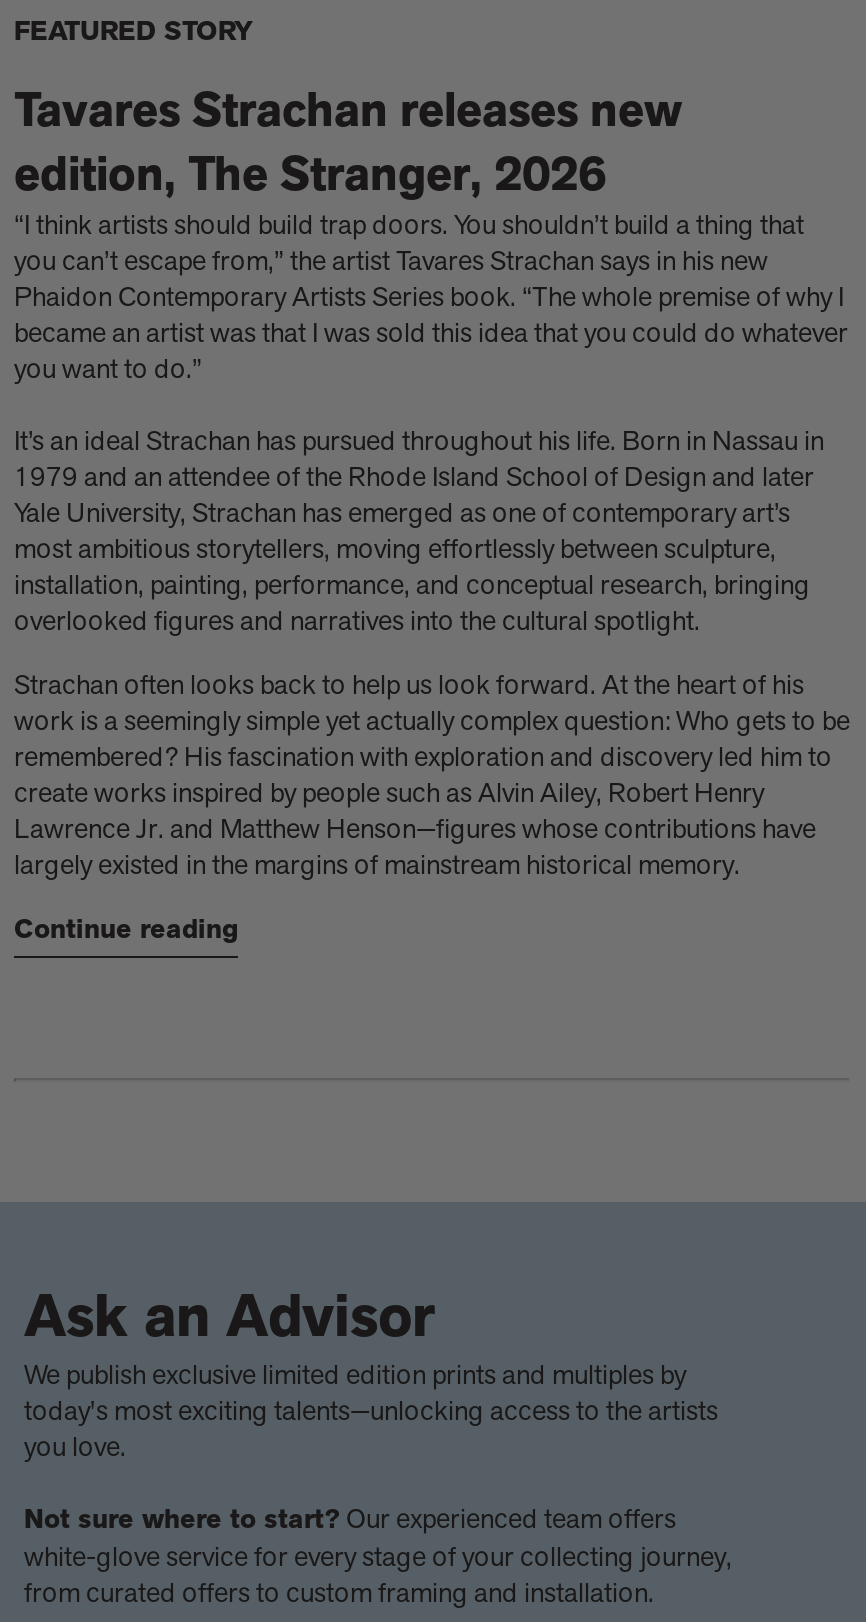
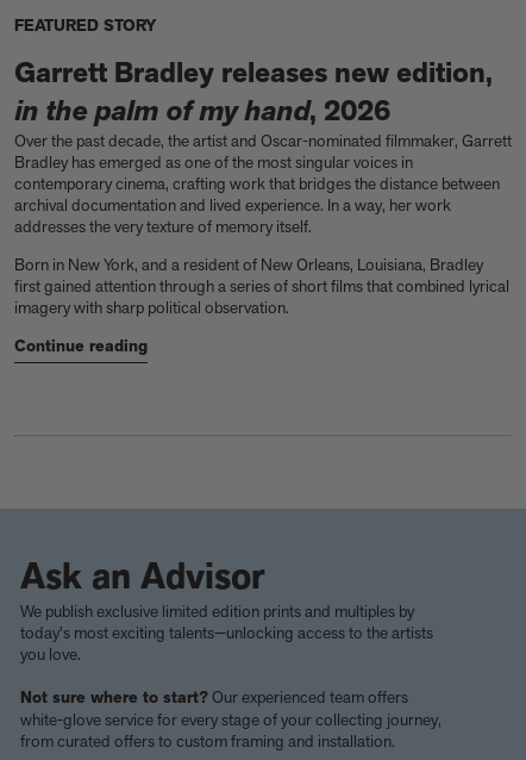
- Tavares Strachan releases new
- edition, The Stranger, 2026
- “I think artists should build trap doors. You shouldn’t build a thing that
- you can’t escape from,” the artist Tavares Strachan says in his new
- Phaidon Contemporary Artists Series book. “The whole premise of why I
- became an artist was that I was sold this idea that you could do whatever
- you want to do.”
- It’s an ideal Strachan has pursued throughout his life. Born in Nassau in
- 1979 and an attendee of the Rhode Island School of Design and later
- Yale University, Strachan has emerged as one of contemporary art’s
- most ambitious storytellers, moving effortlessly between sculpture,
- installation, painting, performance, and conceptual research, bringing
- overlooked figures and narratives into the cultural spotlight.
- Strachan often looks back to help us look forward. At the heart of his
- work is a seemingly simple yet actually complex question: Who gets to be
- remembered? His fascination with exploration and discovery led him to
- create works inspired by people such as Alvin Ailey, Robert Henry
- Lawrence Jr. and Matthew Henson—figures whose contributions have
- largely existed in the margins of mainstream historical memory.
+ Garrett Bradley releases new edition,
+ in the palm of my hand, 2026
+ Over the past decade, the artist and Oscar-nominated filmmaker, Garrett
+ Bradley has emerged as one of the most singular voices in
+ contemporary cinema, crafting work that bridges the distance between
+ archival documentation and lived experience. In a way, her work
+ addresses the very texture of memory itself.
+ Born in New York, and a resident of New Orleans, Louisiana, Bradley
+ first gained attention through a series of short films that combined lyrical
+ imagery with sharp political observation.
